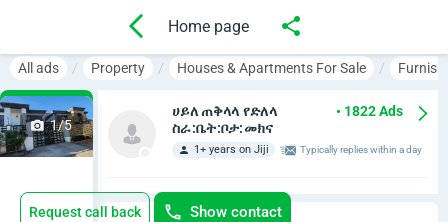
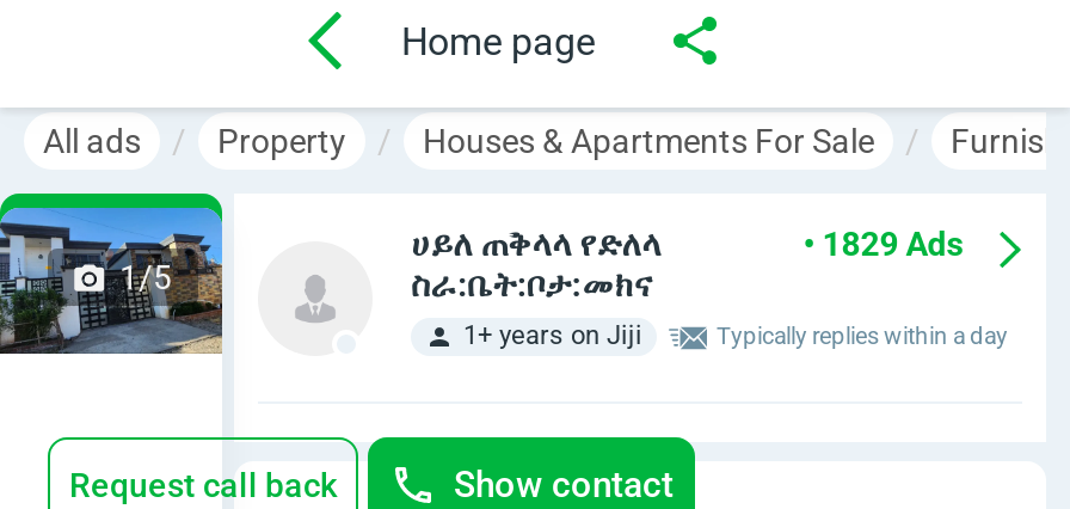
- • 1822 Ads
+ • 1829 Ads
